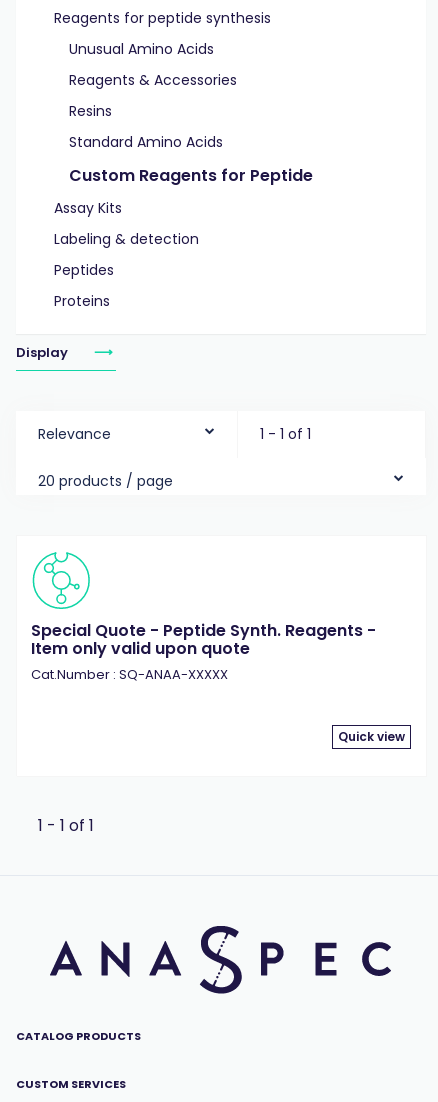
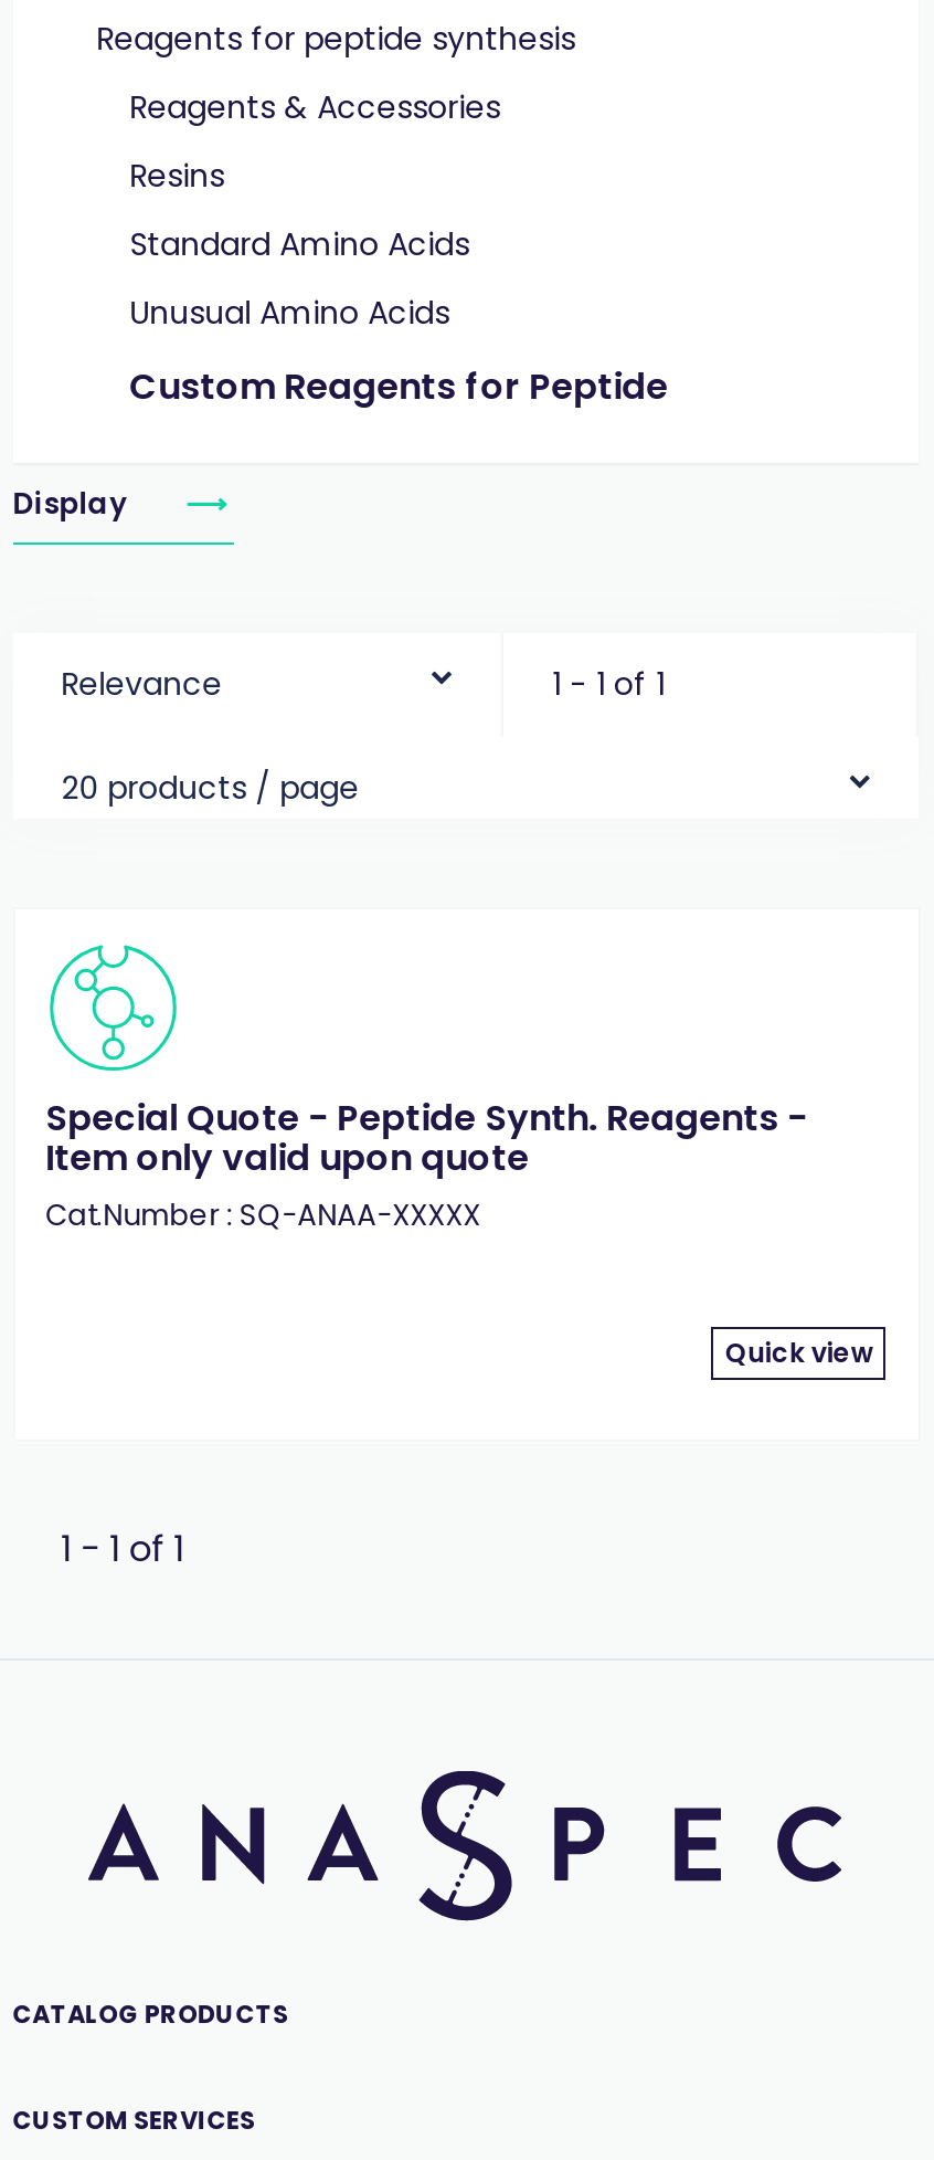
moved down: Unusual Amino Acids

- Assay Kits
- Labeling & detection
- Peptides
- Proteins
